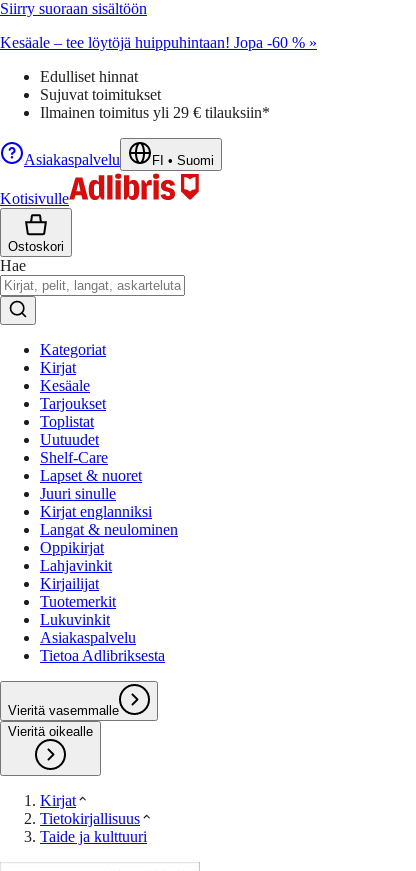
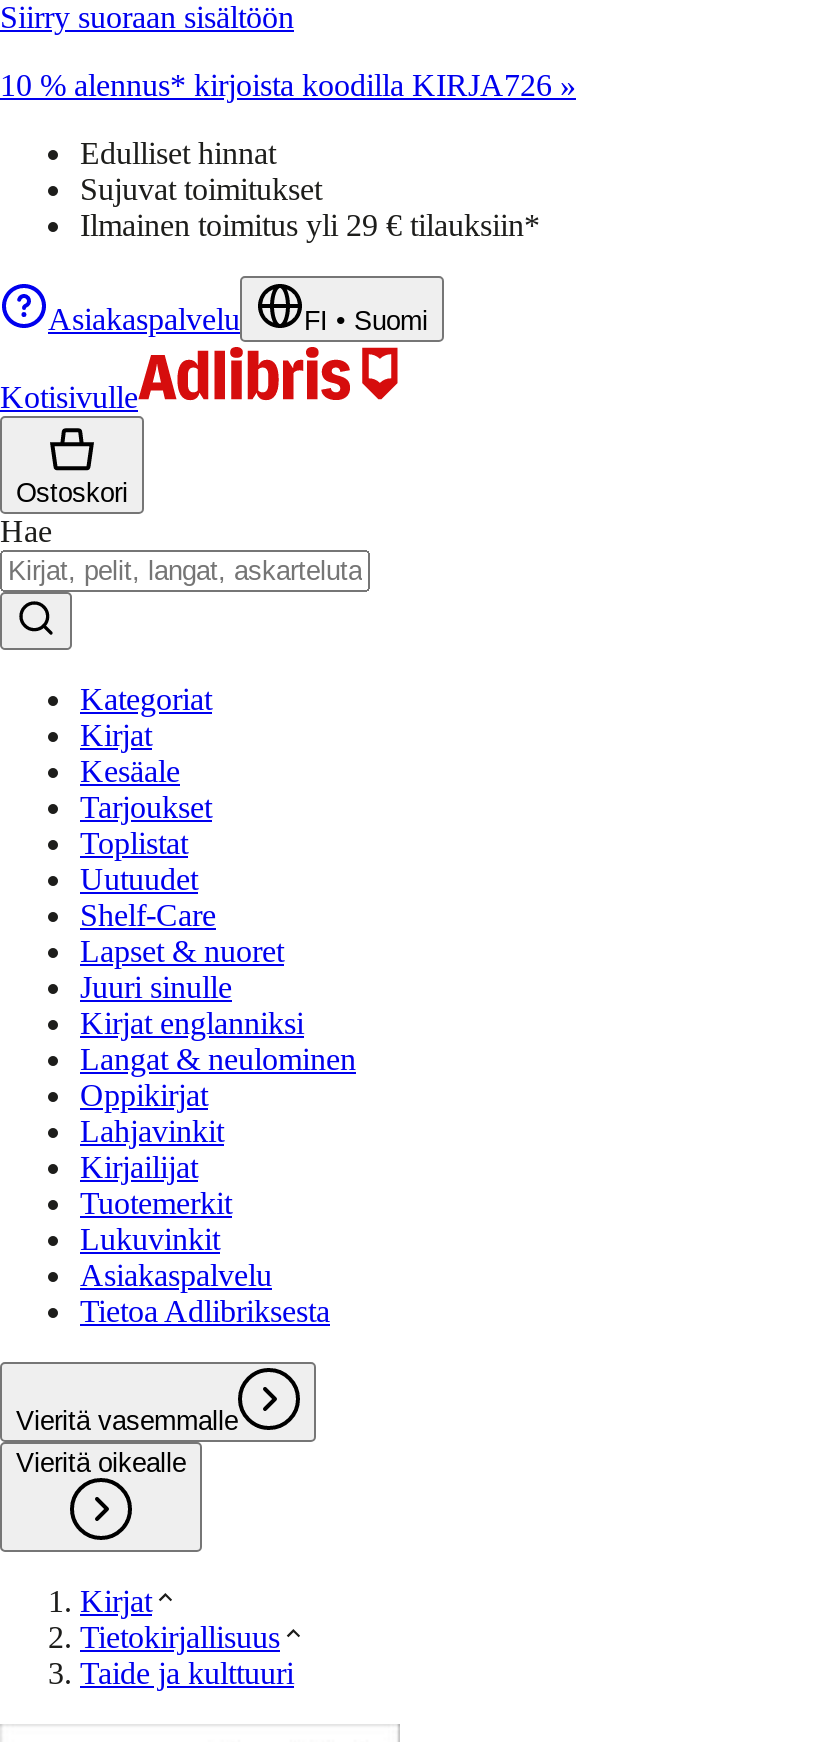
- Kesäale – tee löytöjä huippuhintaan! Jopa -60 % »
+ 10 % alennus* kirjoista koodilla KIRJA726 »
